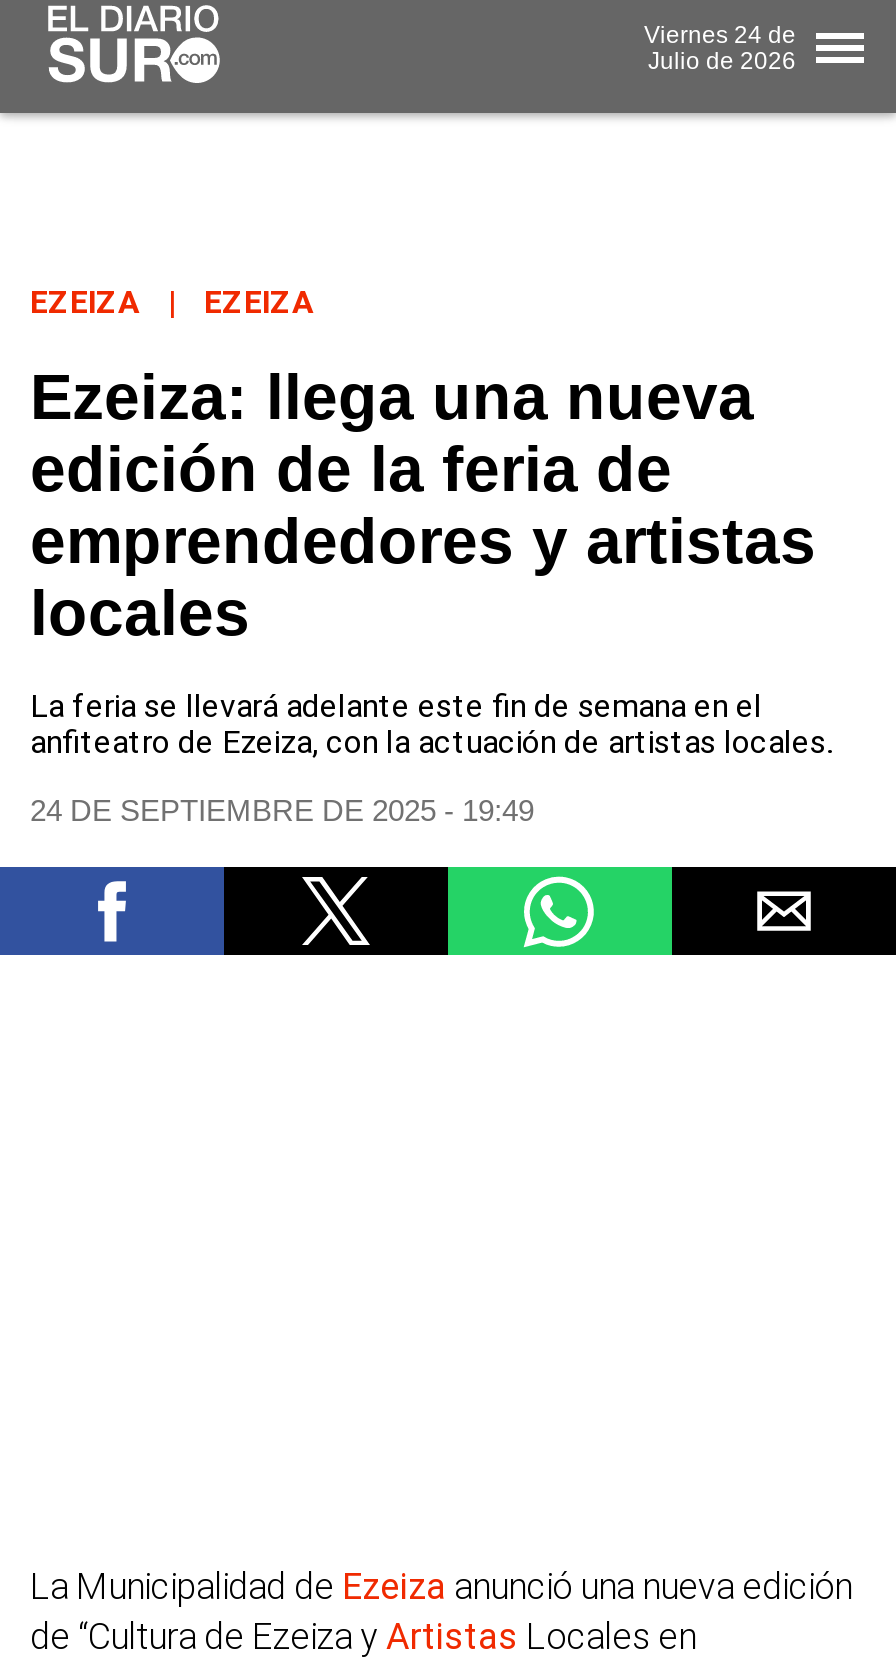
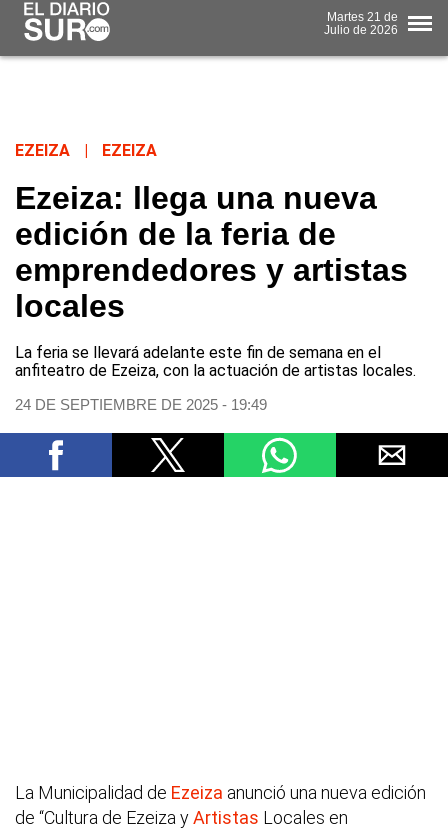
- Viernes 24 de
+ Martes 21 de
